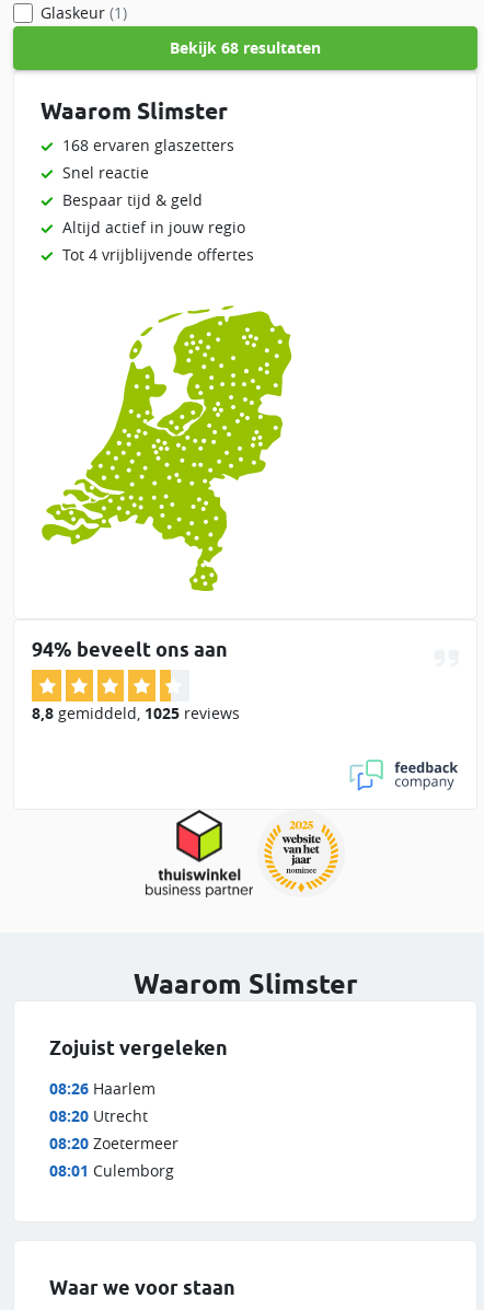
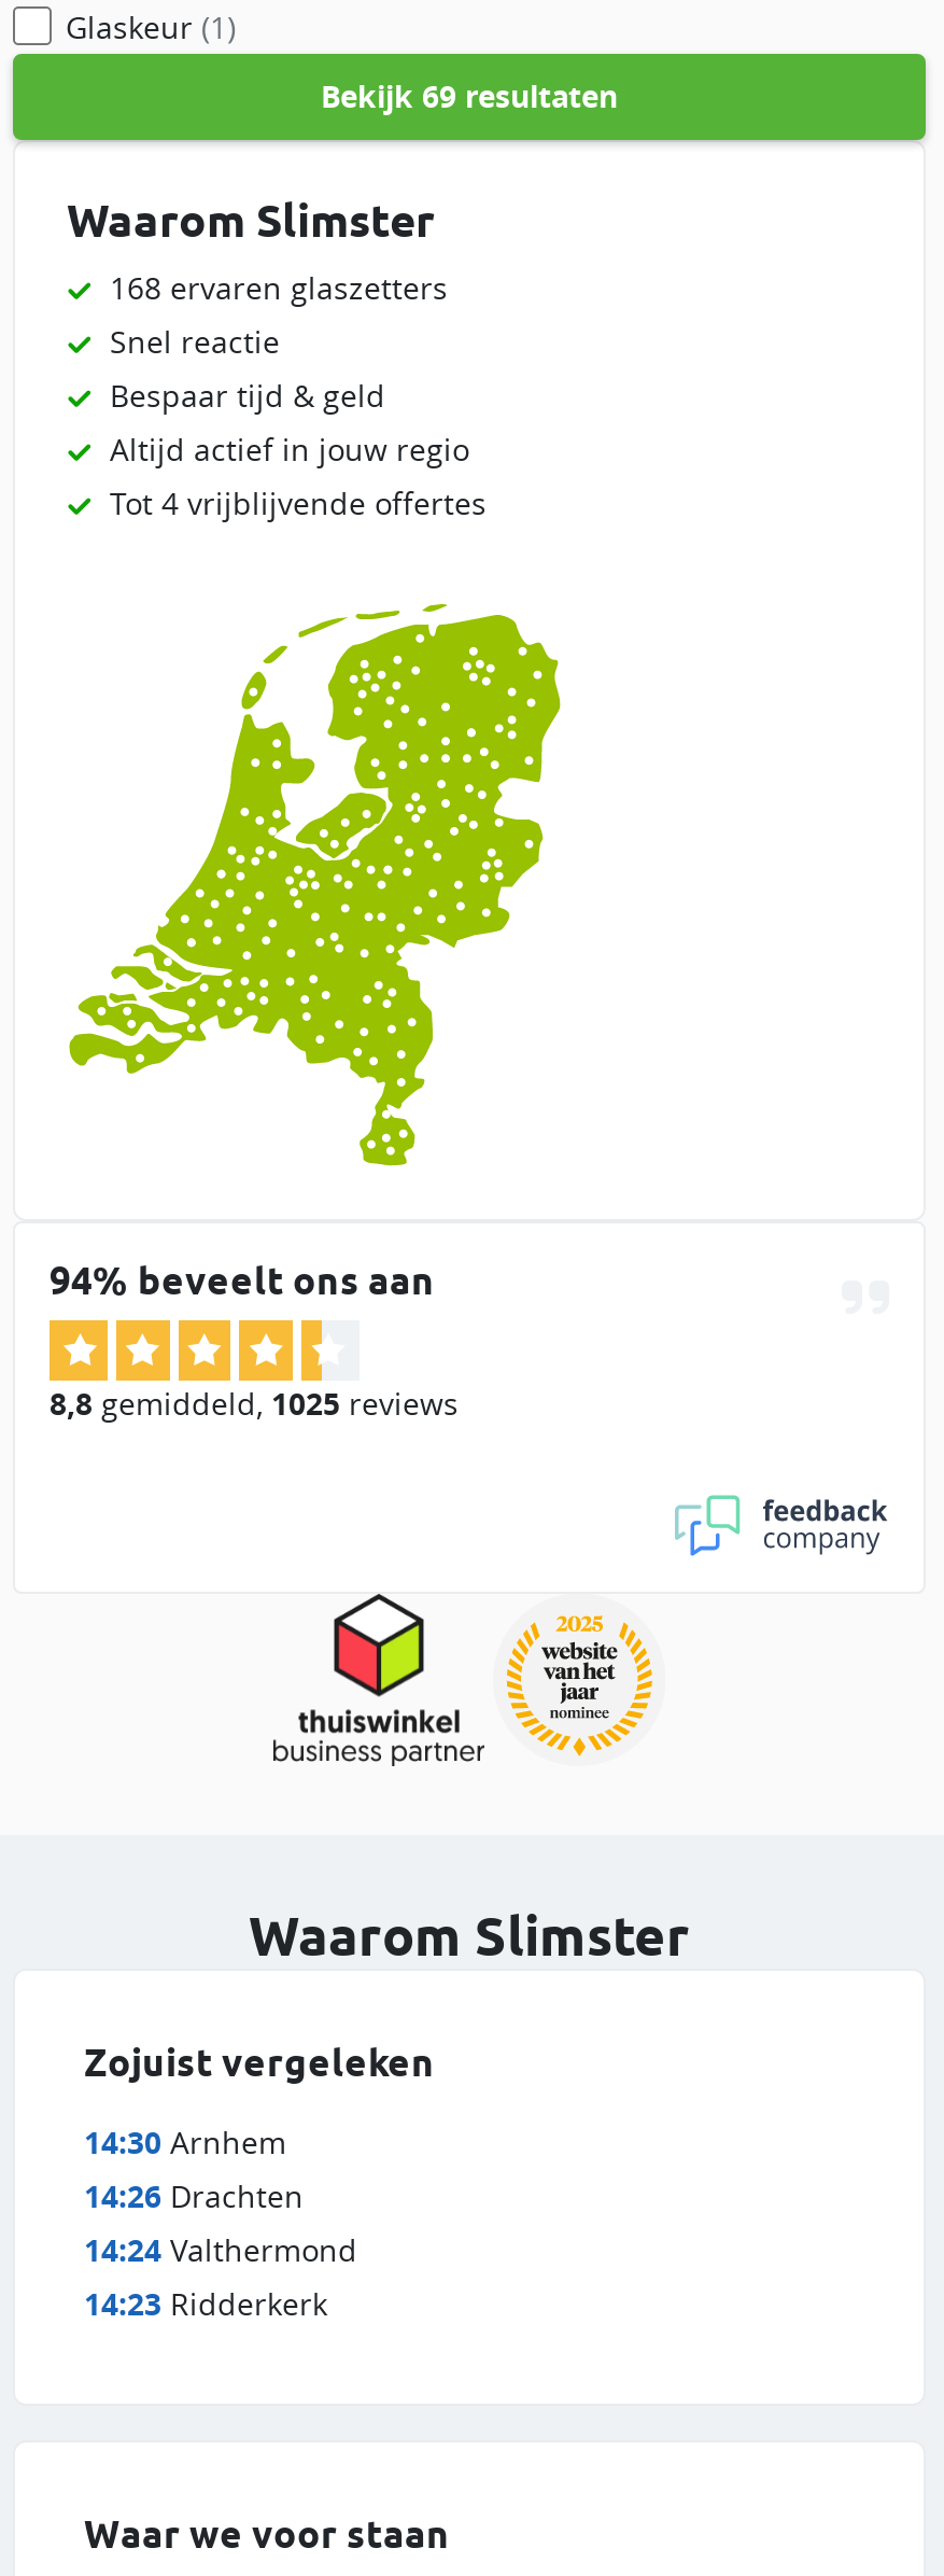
- Bekijk 68 resultaten
+ Bekijk 69 resultaten

- 08:26 Haarlem
- 08:20 Utrecht
- 08:20 Zoetermeer
- 08:01 Culemborg
+ 14:30 Arnhem
+ 14:26 Drachten
+ 14:24 Valthermond
+ 14:23 Ridderkerk
